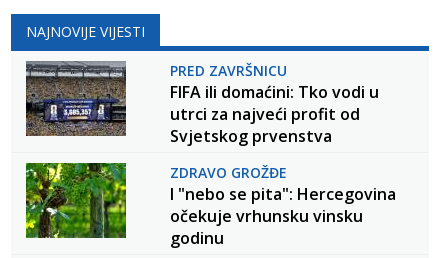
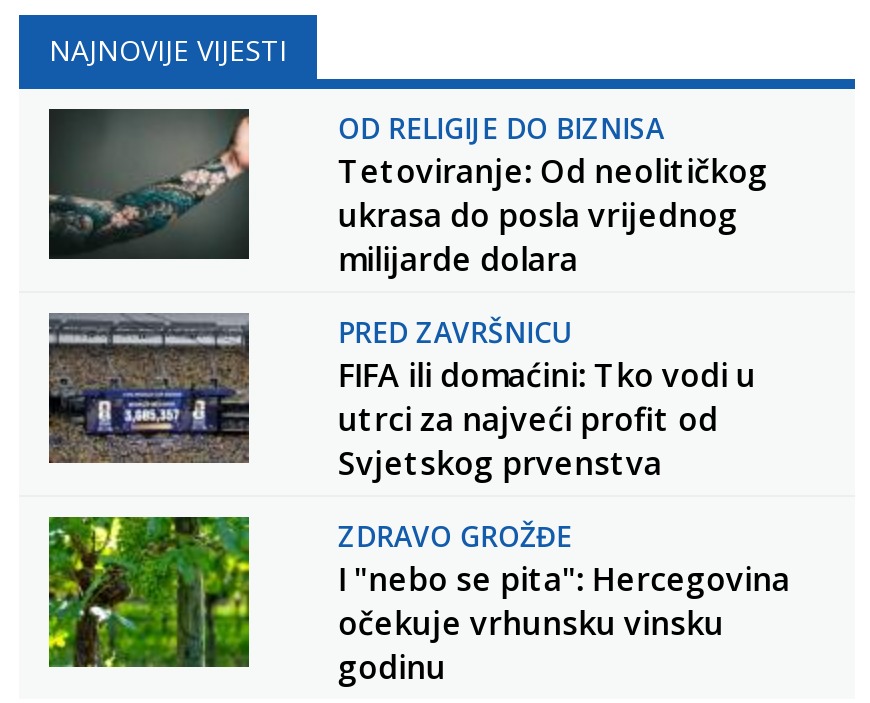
+ [image]

+ OD RELIGIJE DO BIZNISA
+ Tetoviranje: Od neolitičkog
+ ukrasa do posla vrijednog
+ milijarde dolara
